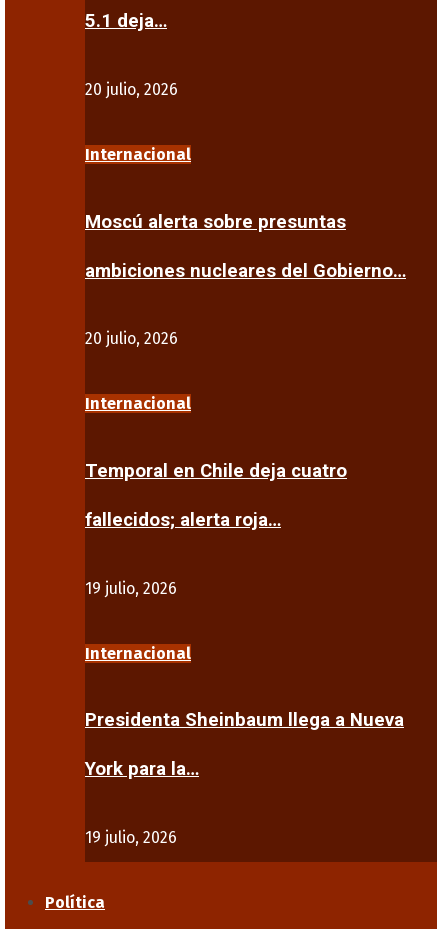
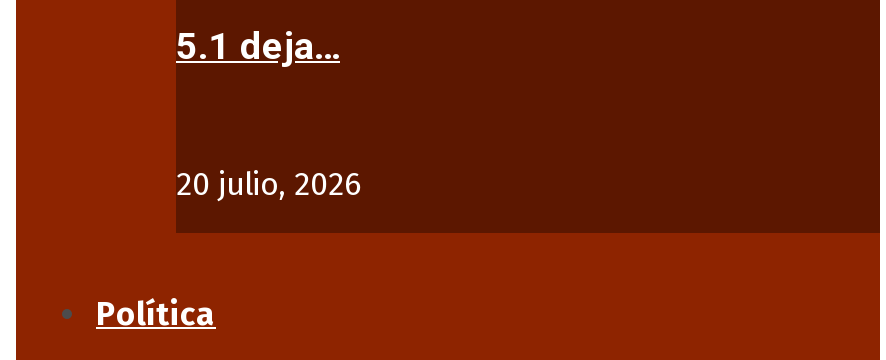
- Internacional
- Moscú alerta sobre presuntas
- ambiciones nucleares del Gobierno…
- 20 julio, 2026
- Internacional
- Temporal en Chile deja cuatro
- fallecidos; alerta roja…
- 19 julio, 2026
- Internacional
- Presidenta Sheinbaum llega a Nueva
- York para la…
- 19 julio, 2026
